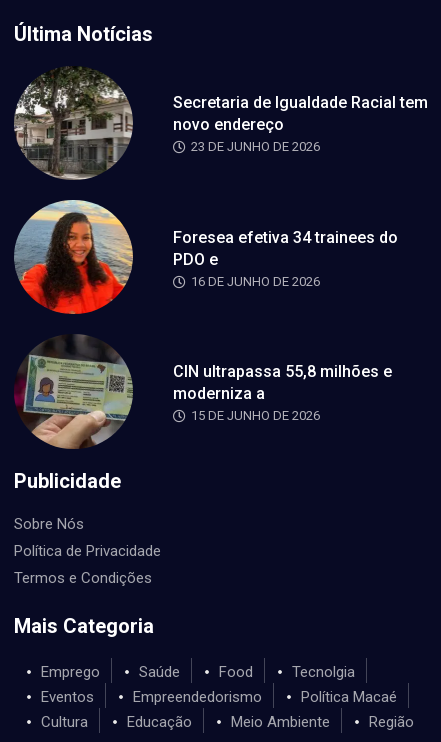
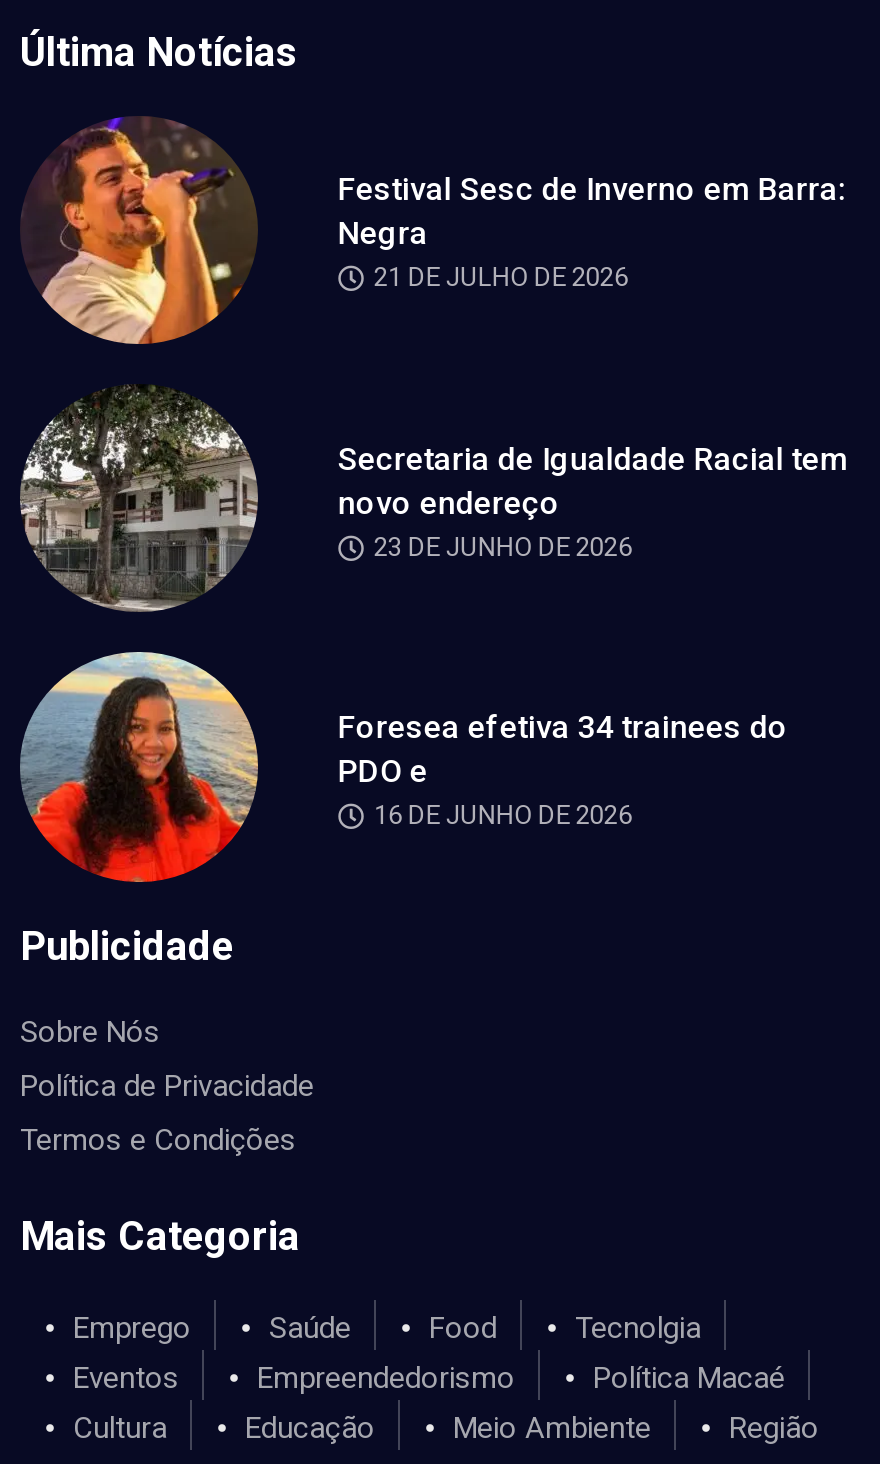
+ [image]
+ Festival Sesc de Inverno em Barra:
+ Negra
+ 21 DE JULHO DE 2026

moved down: [image] | Secretaria de Igualdade Racial tem | novo endereço | 23 DE JUNHO DE 2026 | Foresea efetiva 34 trainees do | PDO e | 16 DE JUNHO DE 2026

- [image]
- CIN ultrapassa 55,8 milhões e
- moderniza a
- 15 DE JUNHO DE 2026
